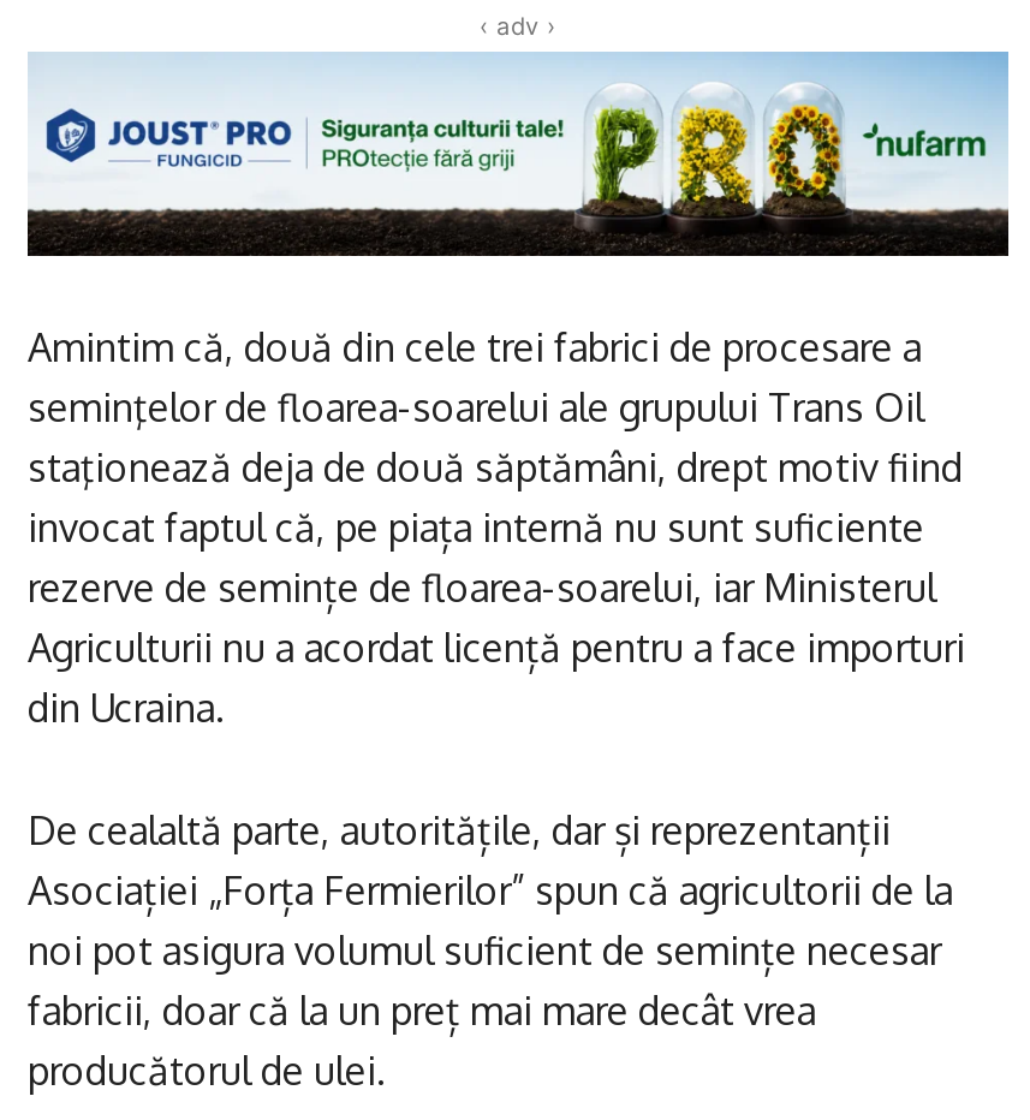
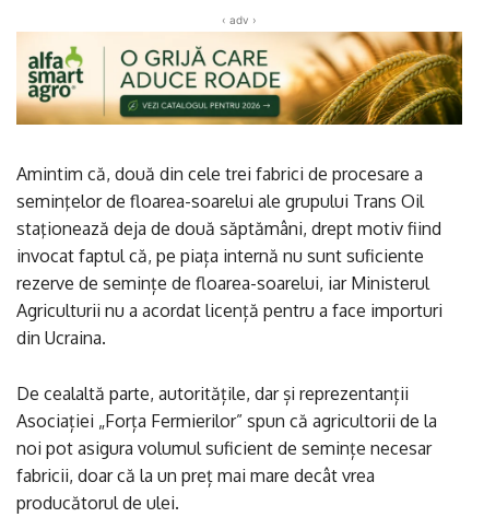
- [image]
+ [image]
